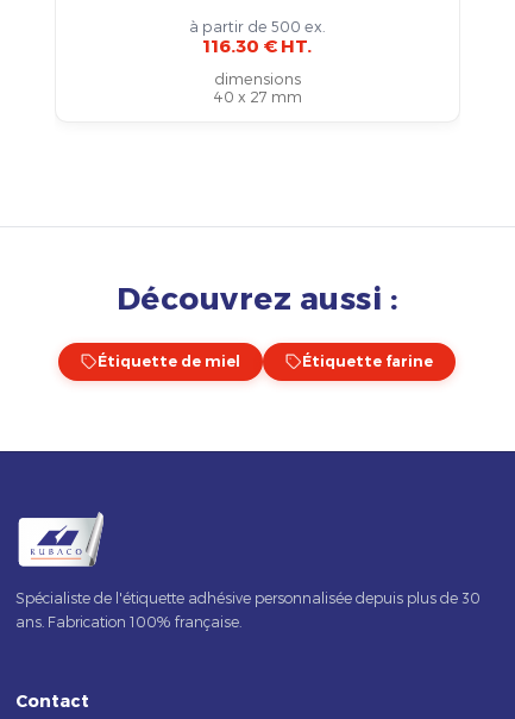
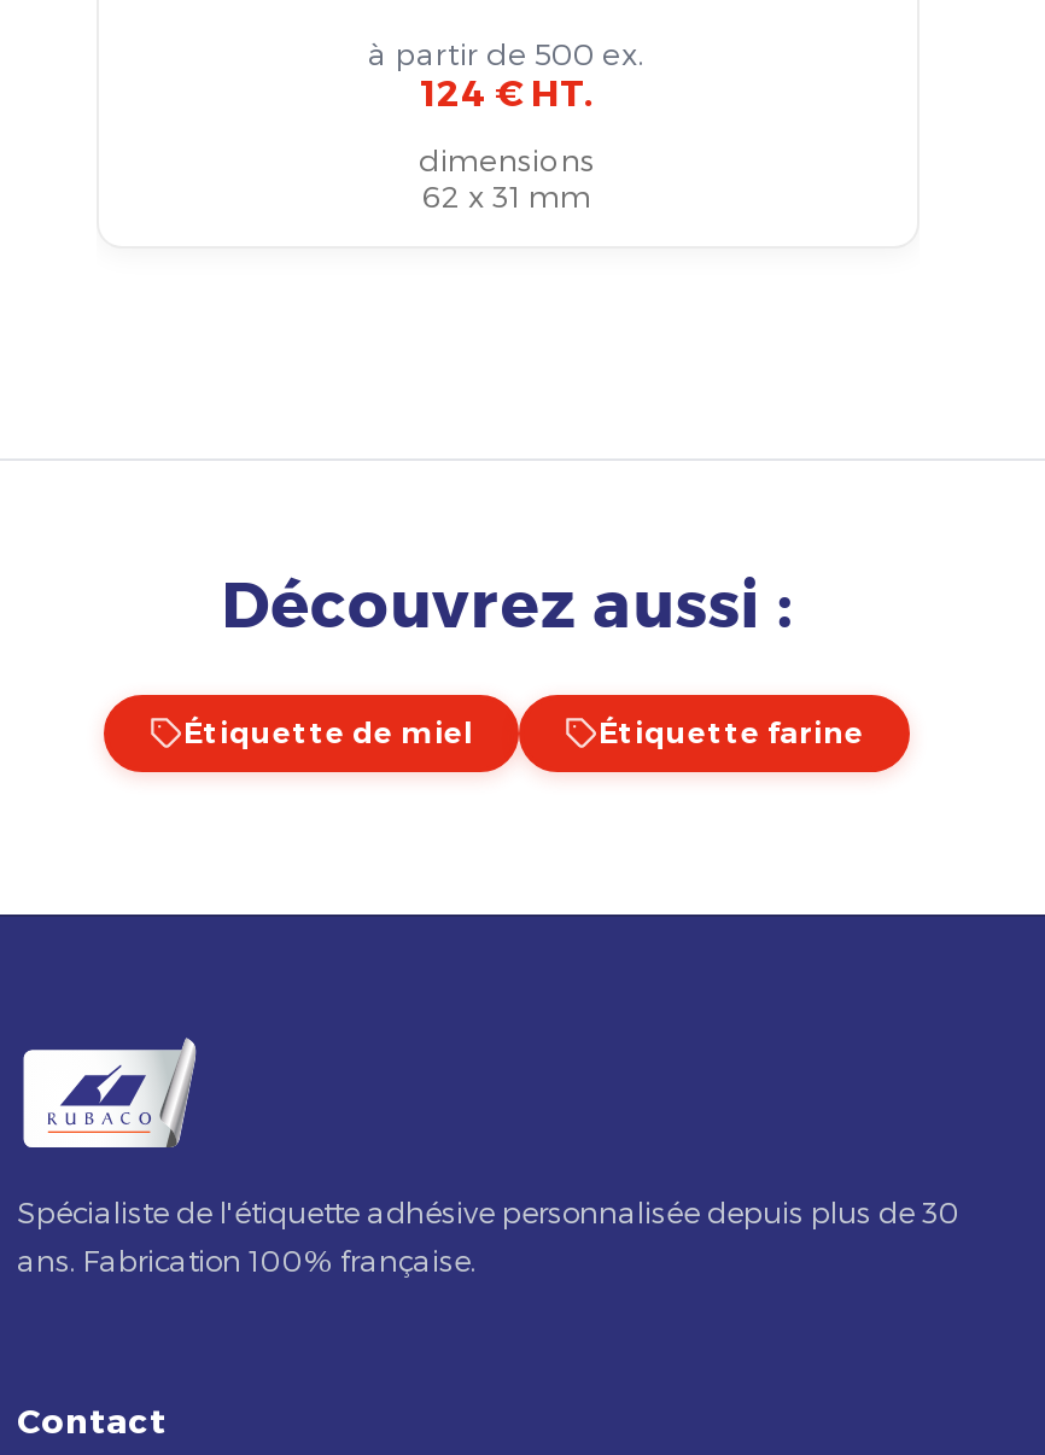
- 116.30 € HT.
+ 124 € HT.

- 40 x 27 mm
+ 62 x 31 mm
